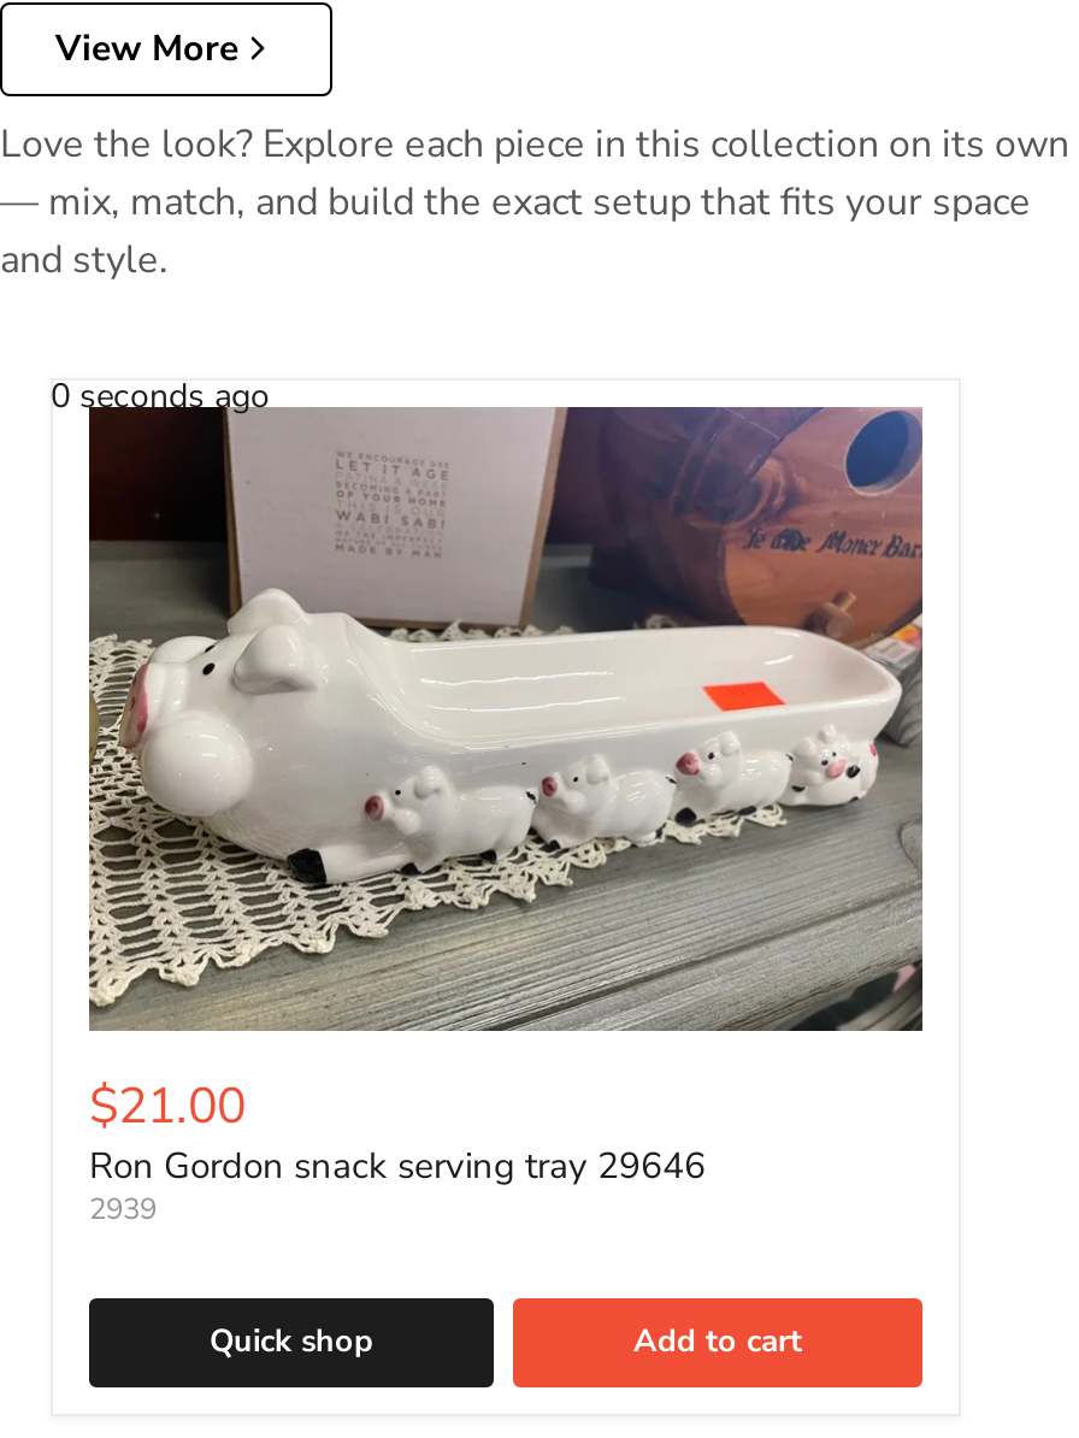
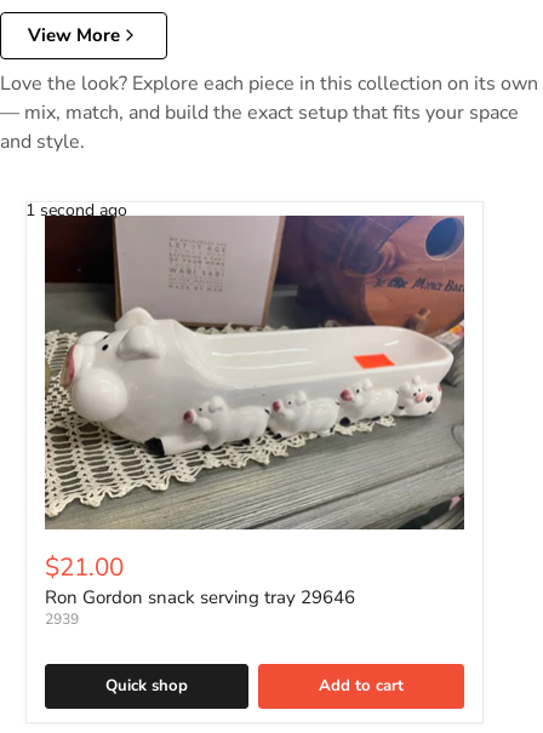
- 0 seconds ago
+ 1 second ago
